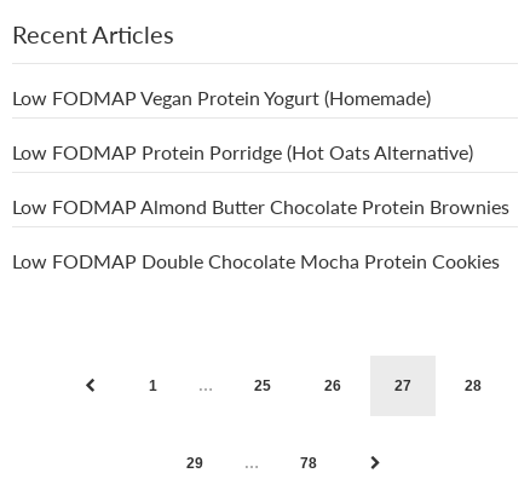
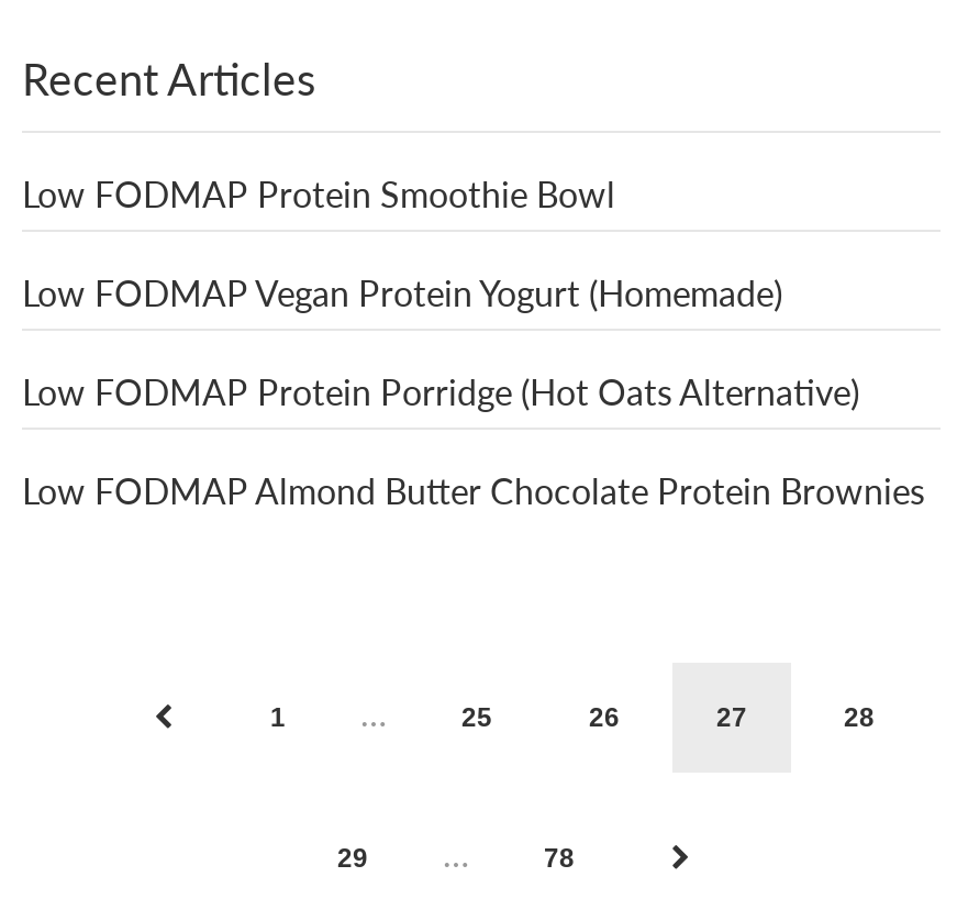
+ Low FODMAP Protein Smoothie Bowl

moved down: Low FODMAP Vegan Protein Yogurt (Homemade) | Low FODMAP Protein Porridge (Hot Oats Alternative) | Low FODMAP Almond Butter Chocolate Protein Brownies

- Low FODMAP Double Chocolate Mocha Protein Cookies
